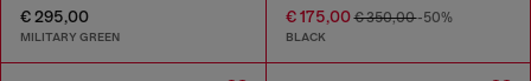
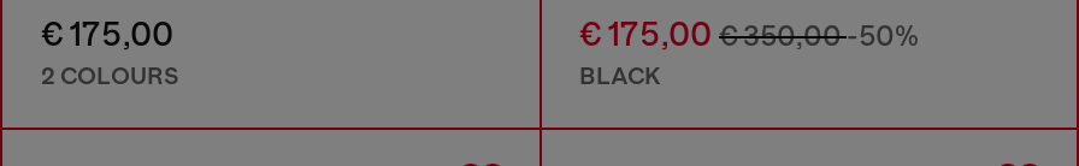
- € 295,00
- MILITARY GREEN
+ € 175,00
+ 2 COLOURS
